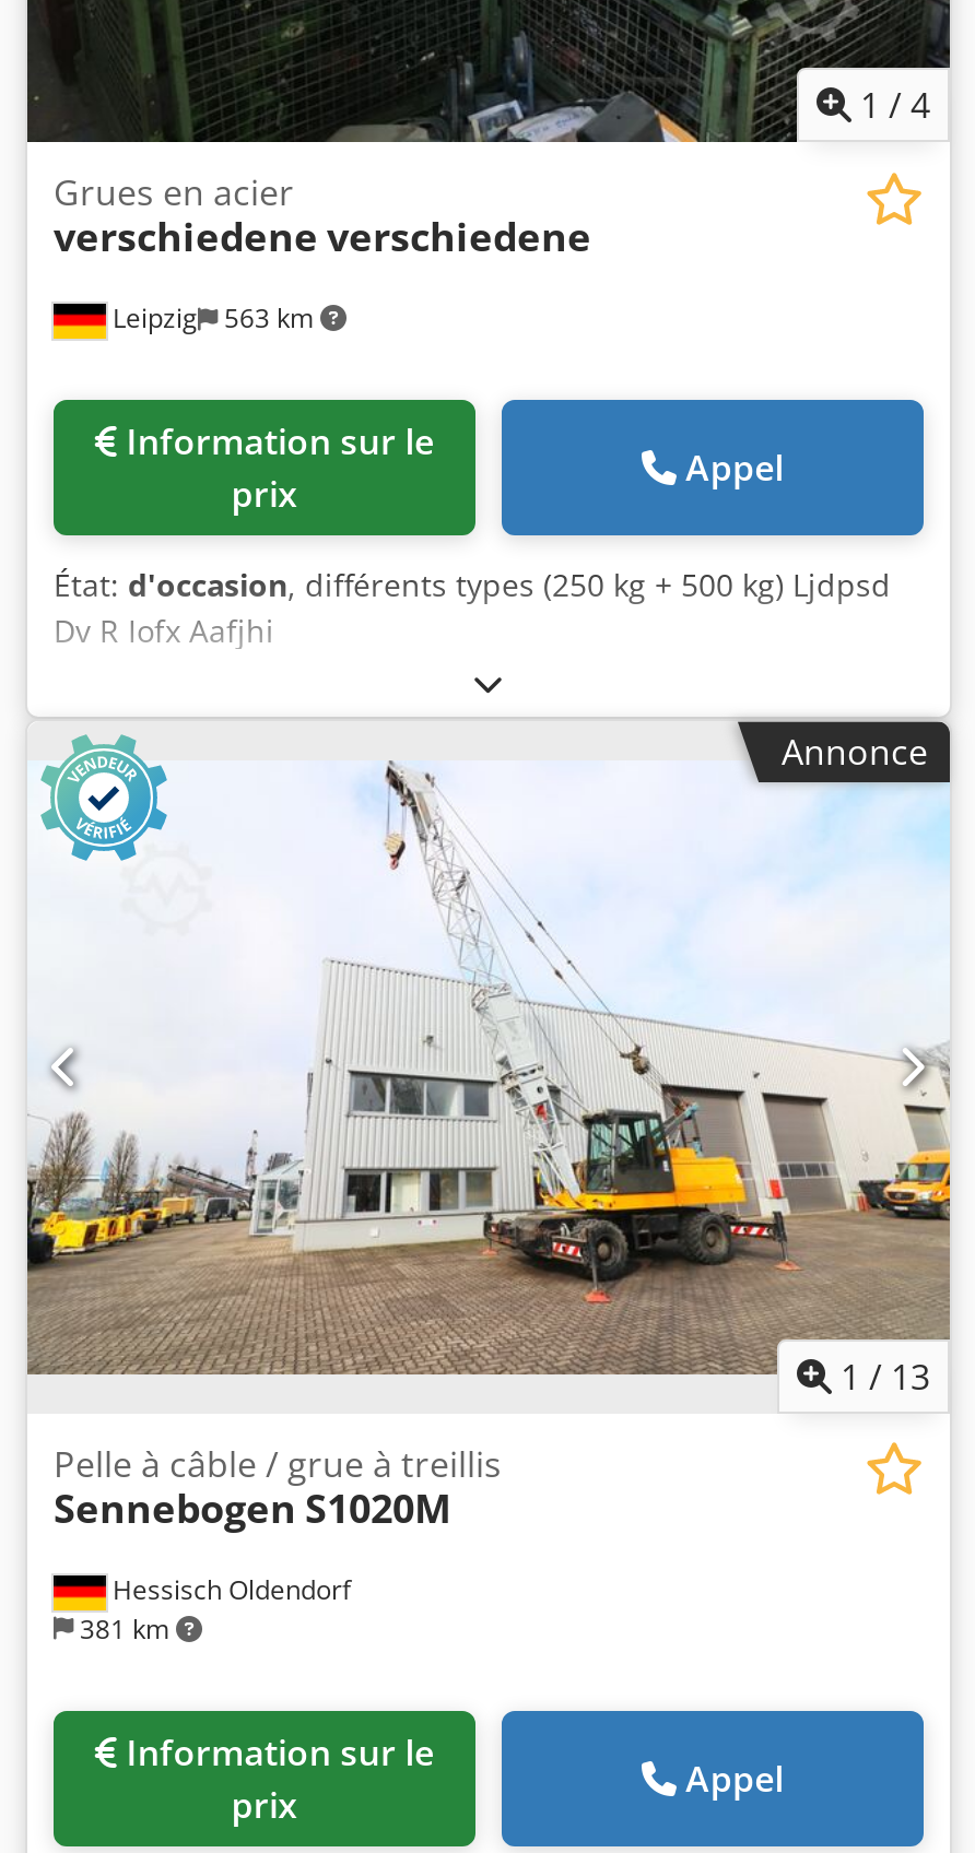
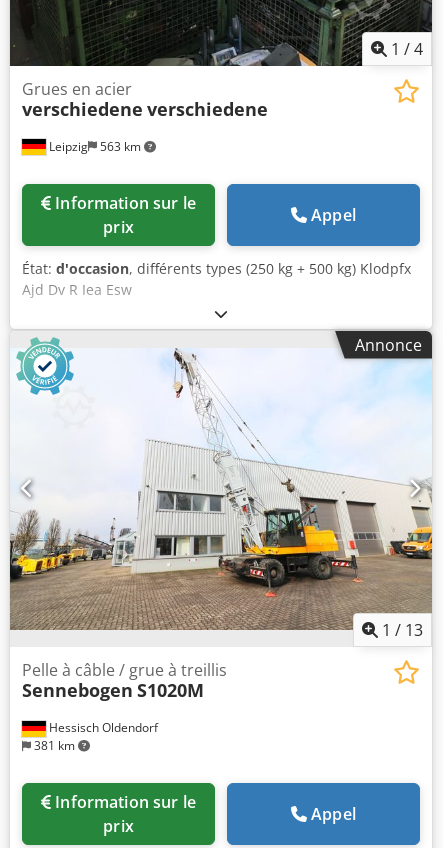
- État: d'occasion, différents types (250 kg + 500 kg) Ljdpsd
- Dv R Iofx Aafjhi
+ État: d'occasion, différents types (250 kg + 500 kg) Klodpfx
+ Ajd Dv R Iea Esw
